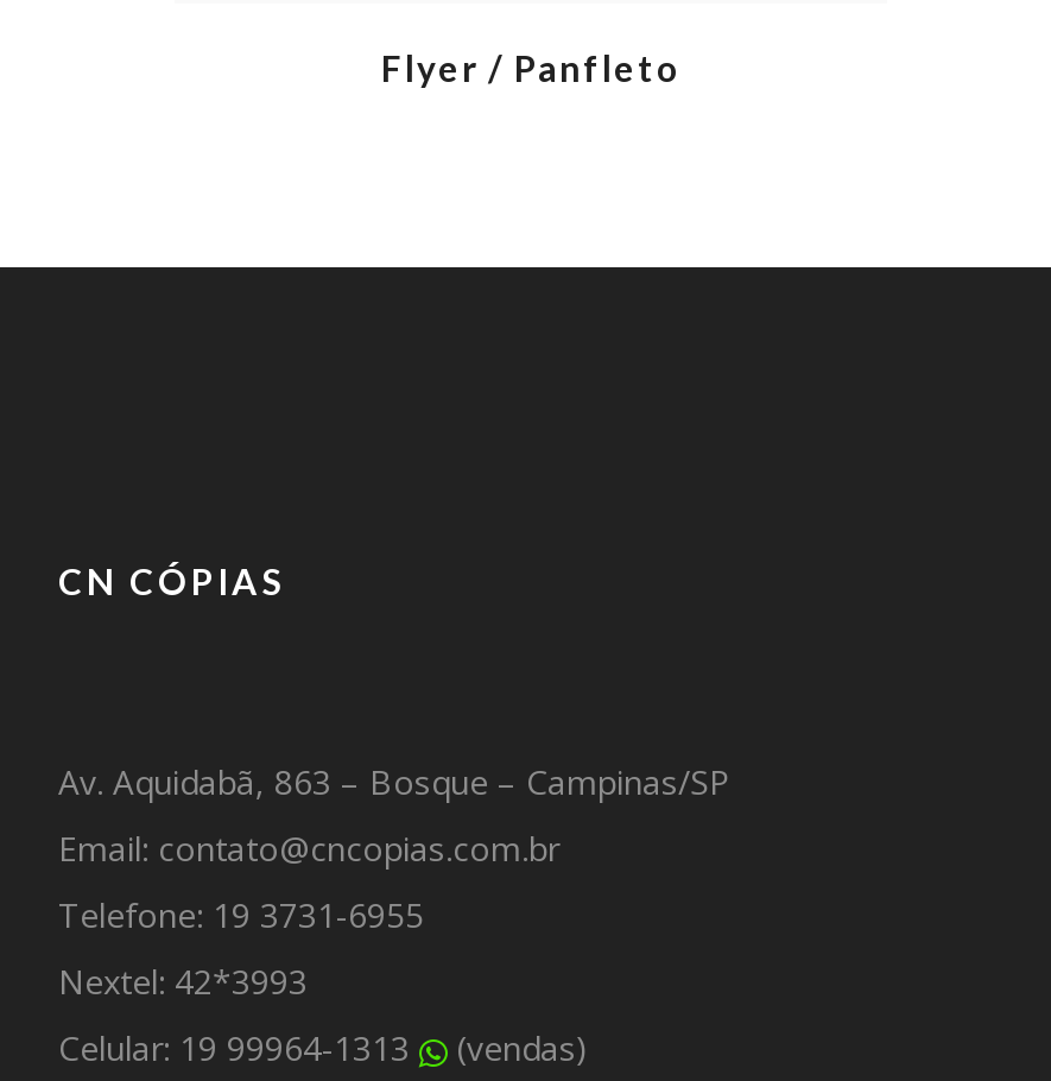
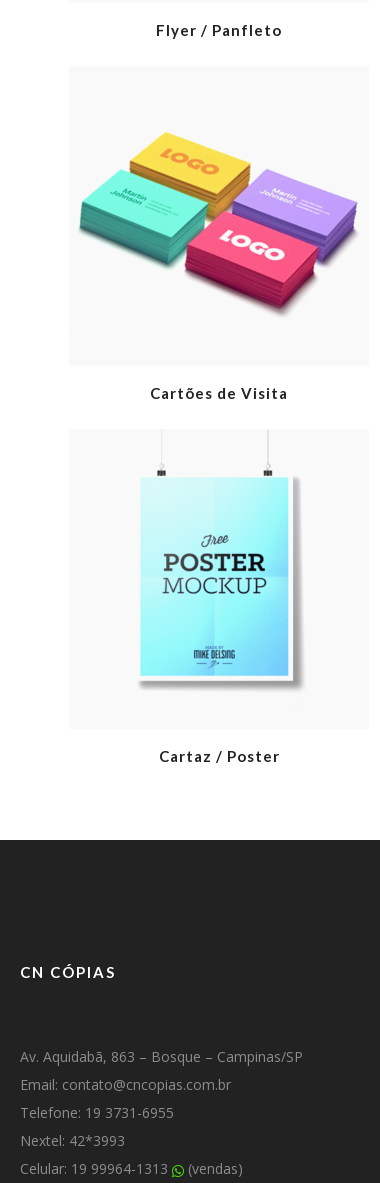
+ [image]

+ [image]

+ Cartões de Visita

+ Cartaz / Poster
